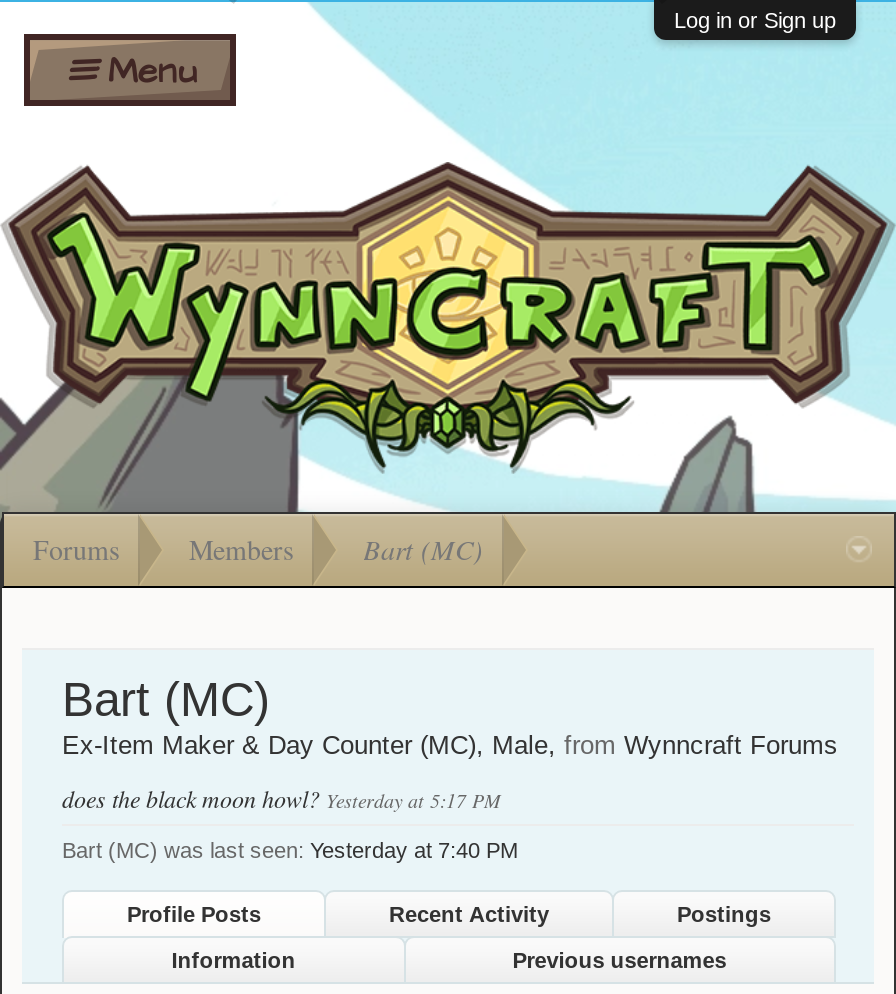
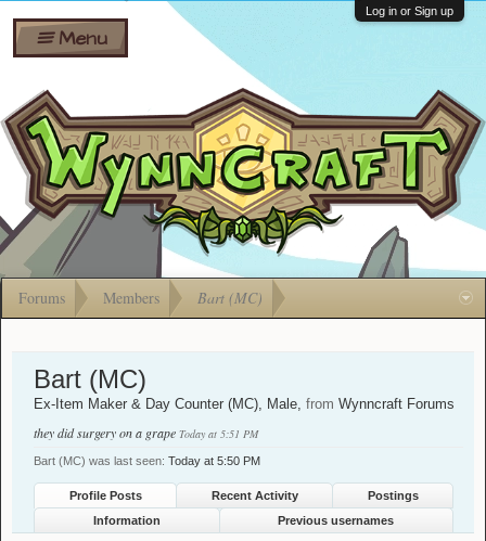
- does the black moon howl? Yesterday at 5:17 PM
+ they did surgery on a grape Today at 5:51 PM

- Bart (MC) was last seen: Yesterday at 7:40 PM
+ Bart (MC) was last seen: Today at 5:50 PM
